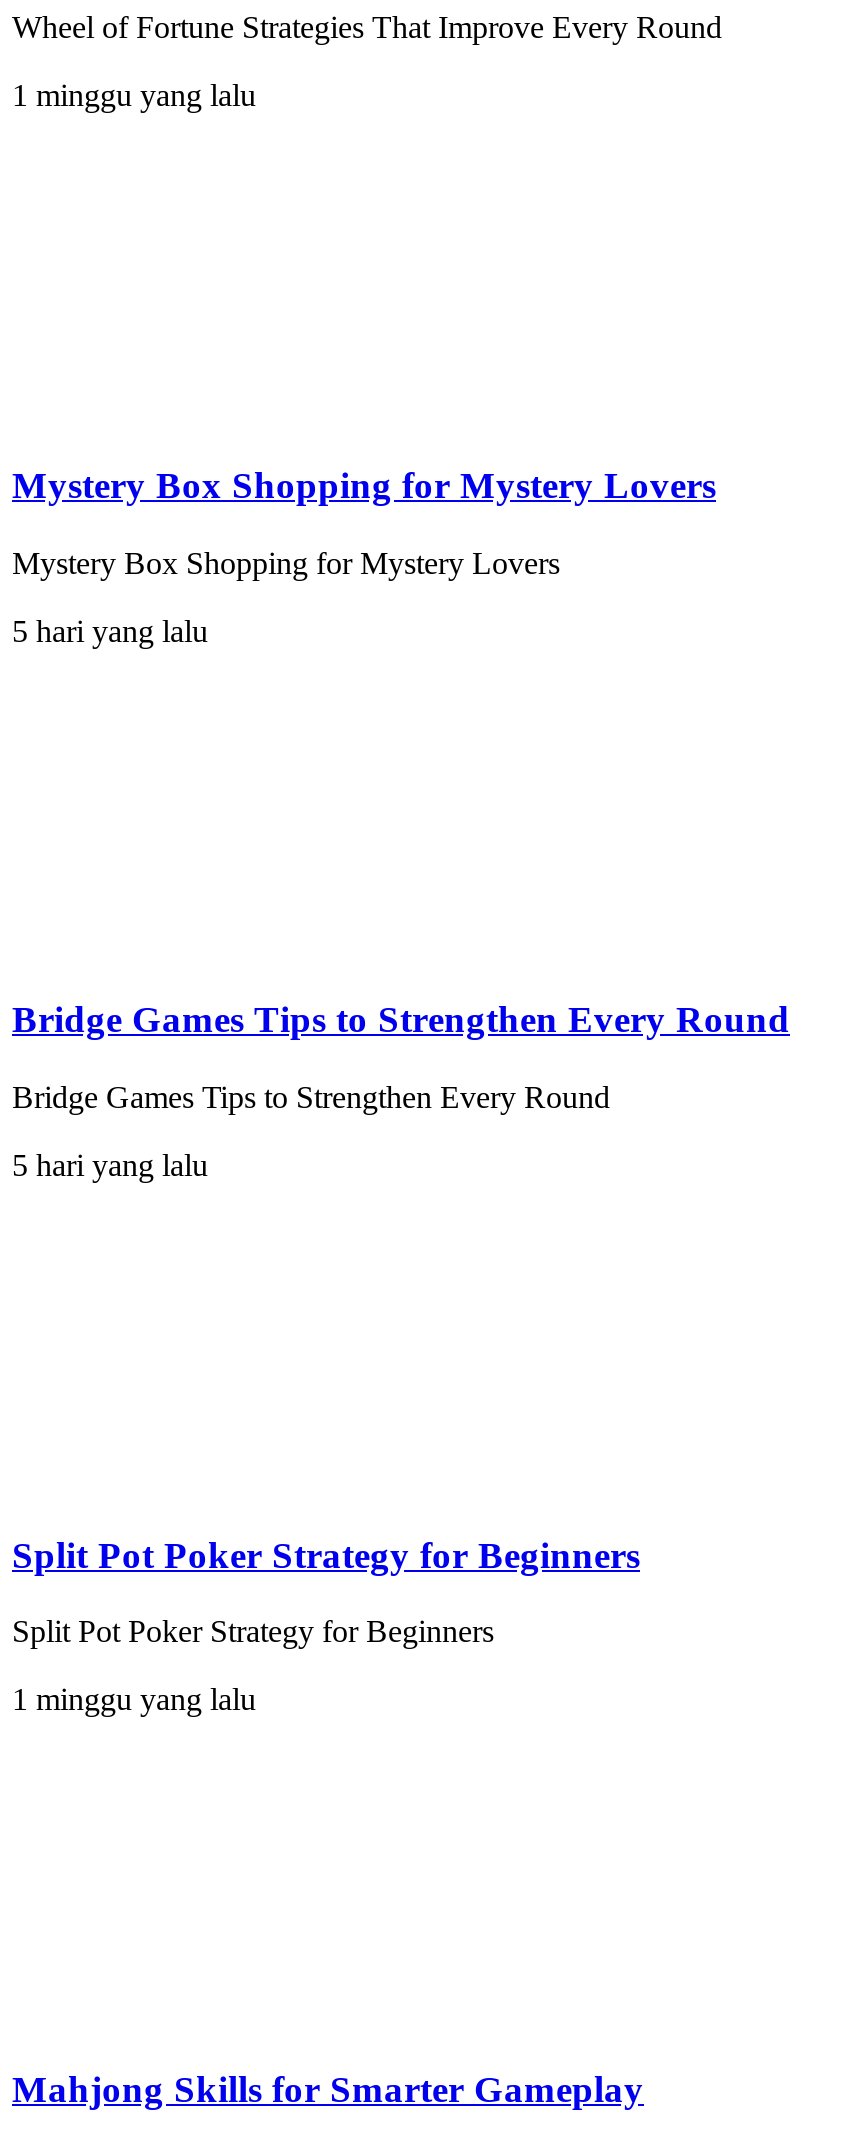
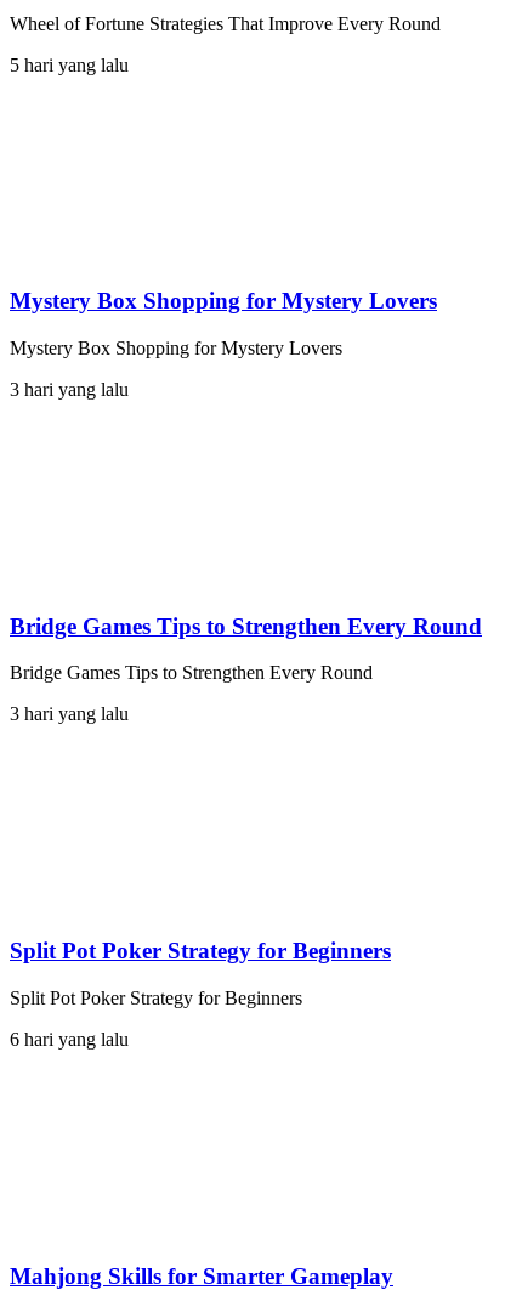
- 1 minggu yang lalu
+ 5 hari yang lalu

- 5 hari yang lalu
+ 3 hari yang lalu

- 5 hari yang lalu
+ 3 hari yang lalu

- 1 minggu yang lalu
+ 6 hari yang lalu
